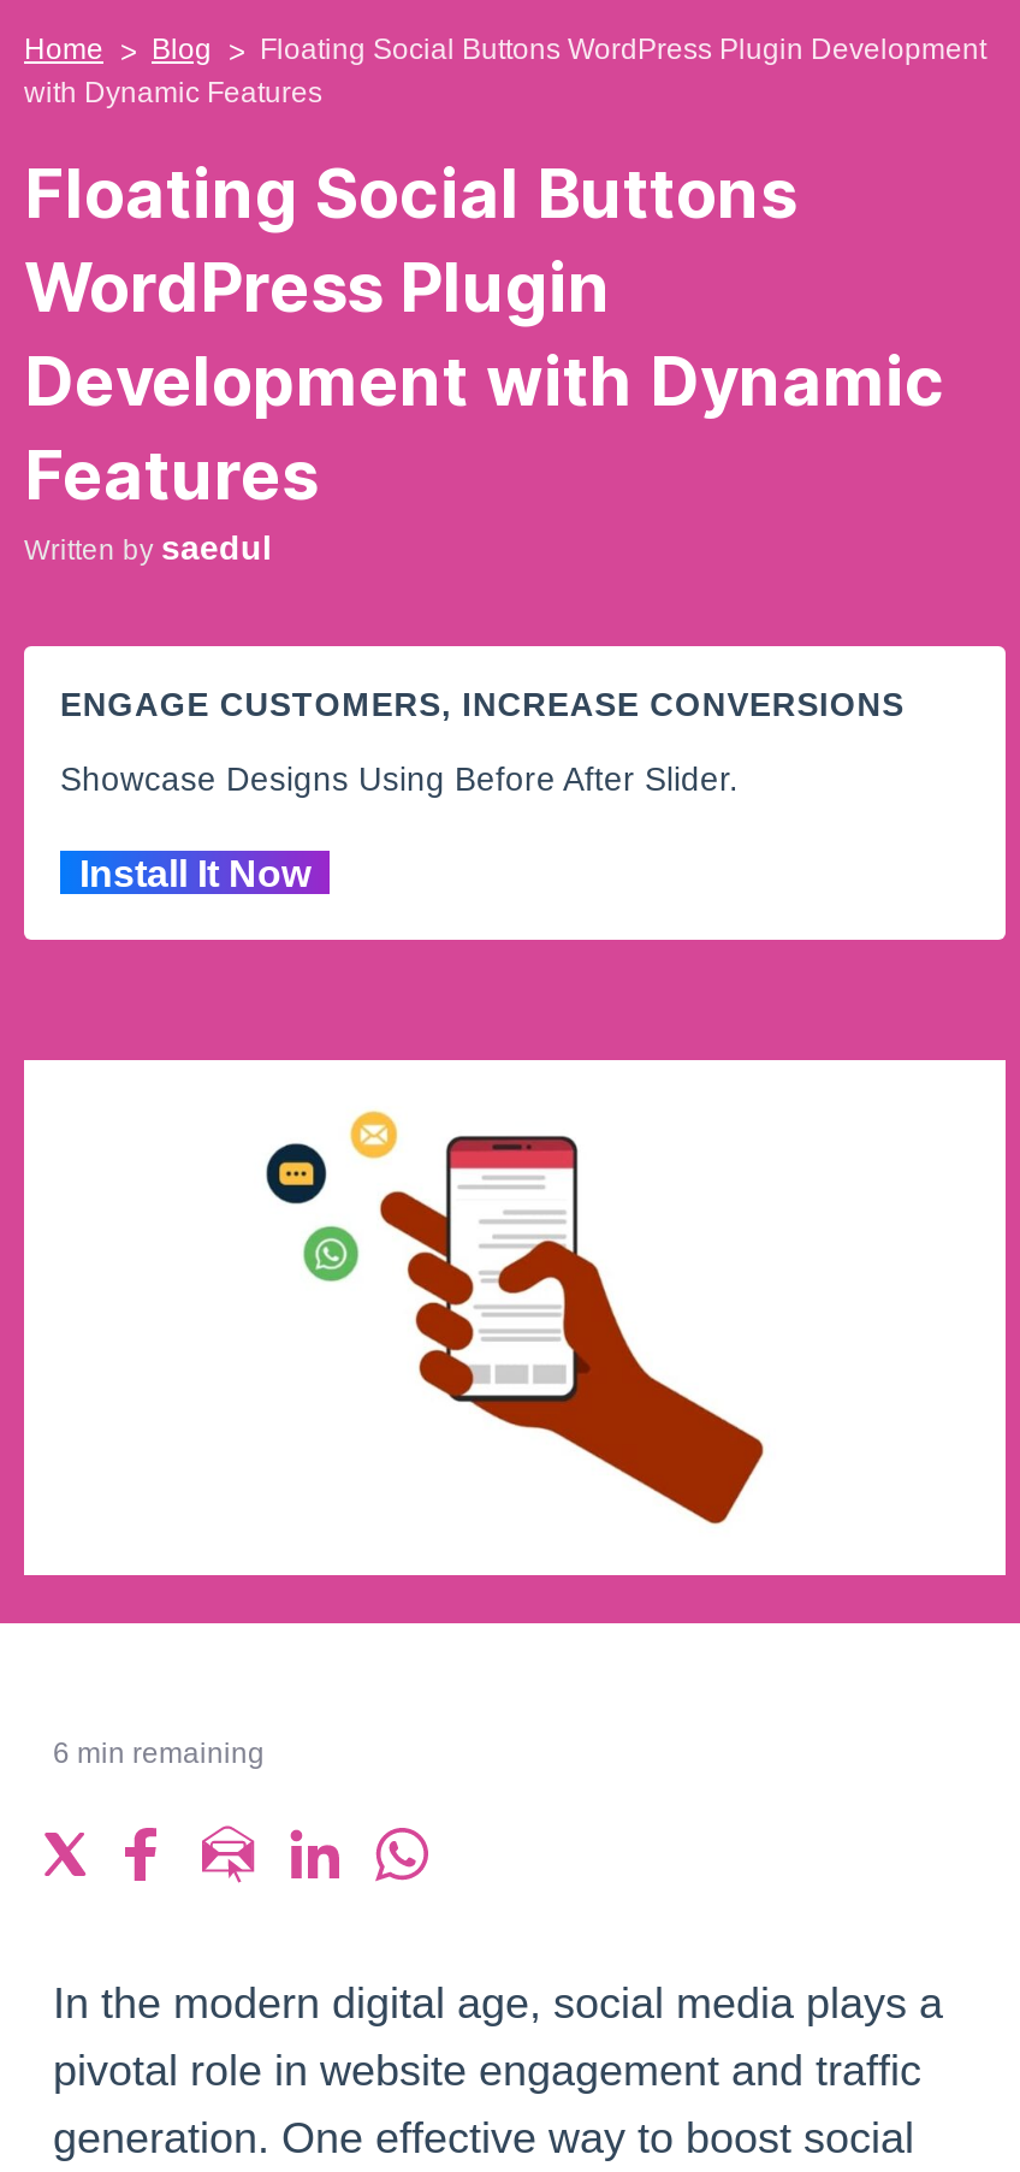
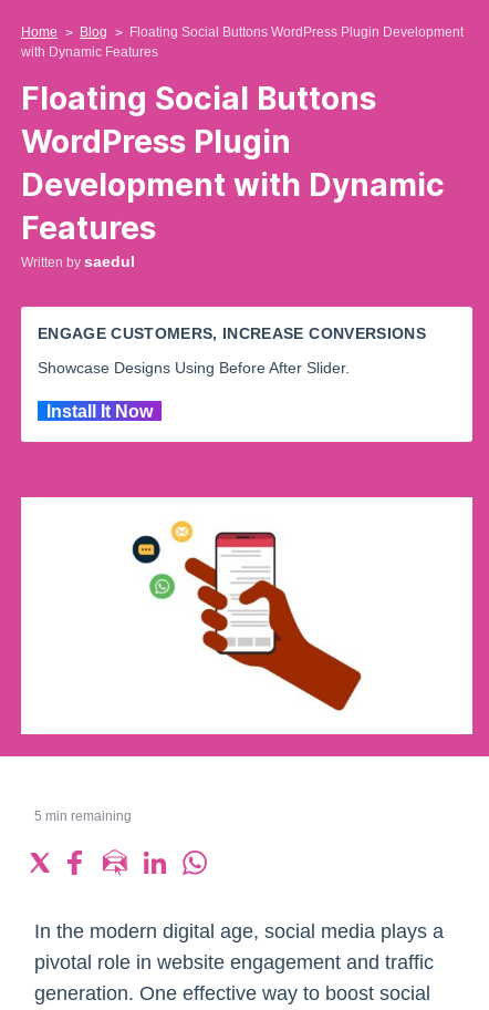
- 6 min remaining
+ 5 min remaining
